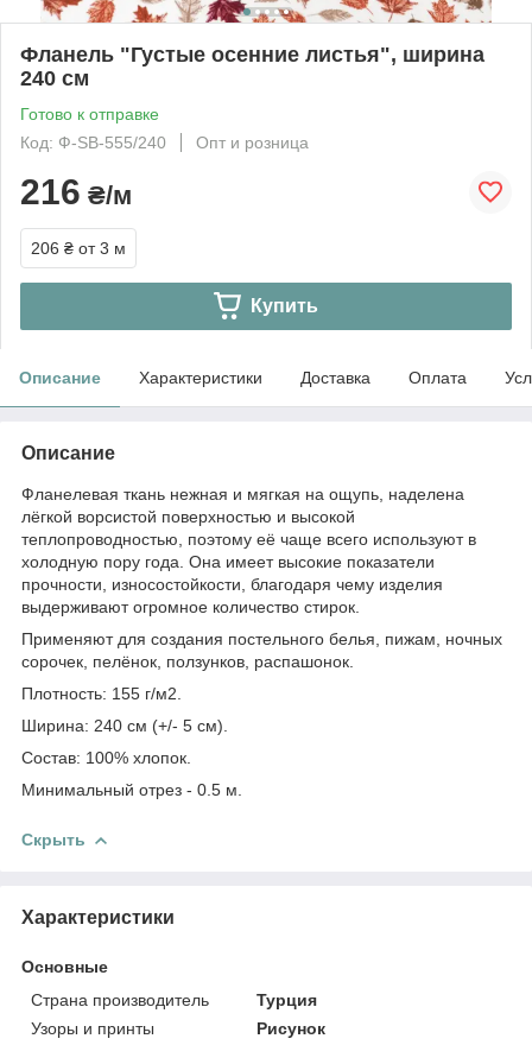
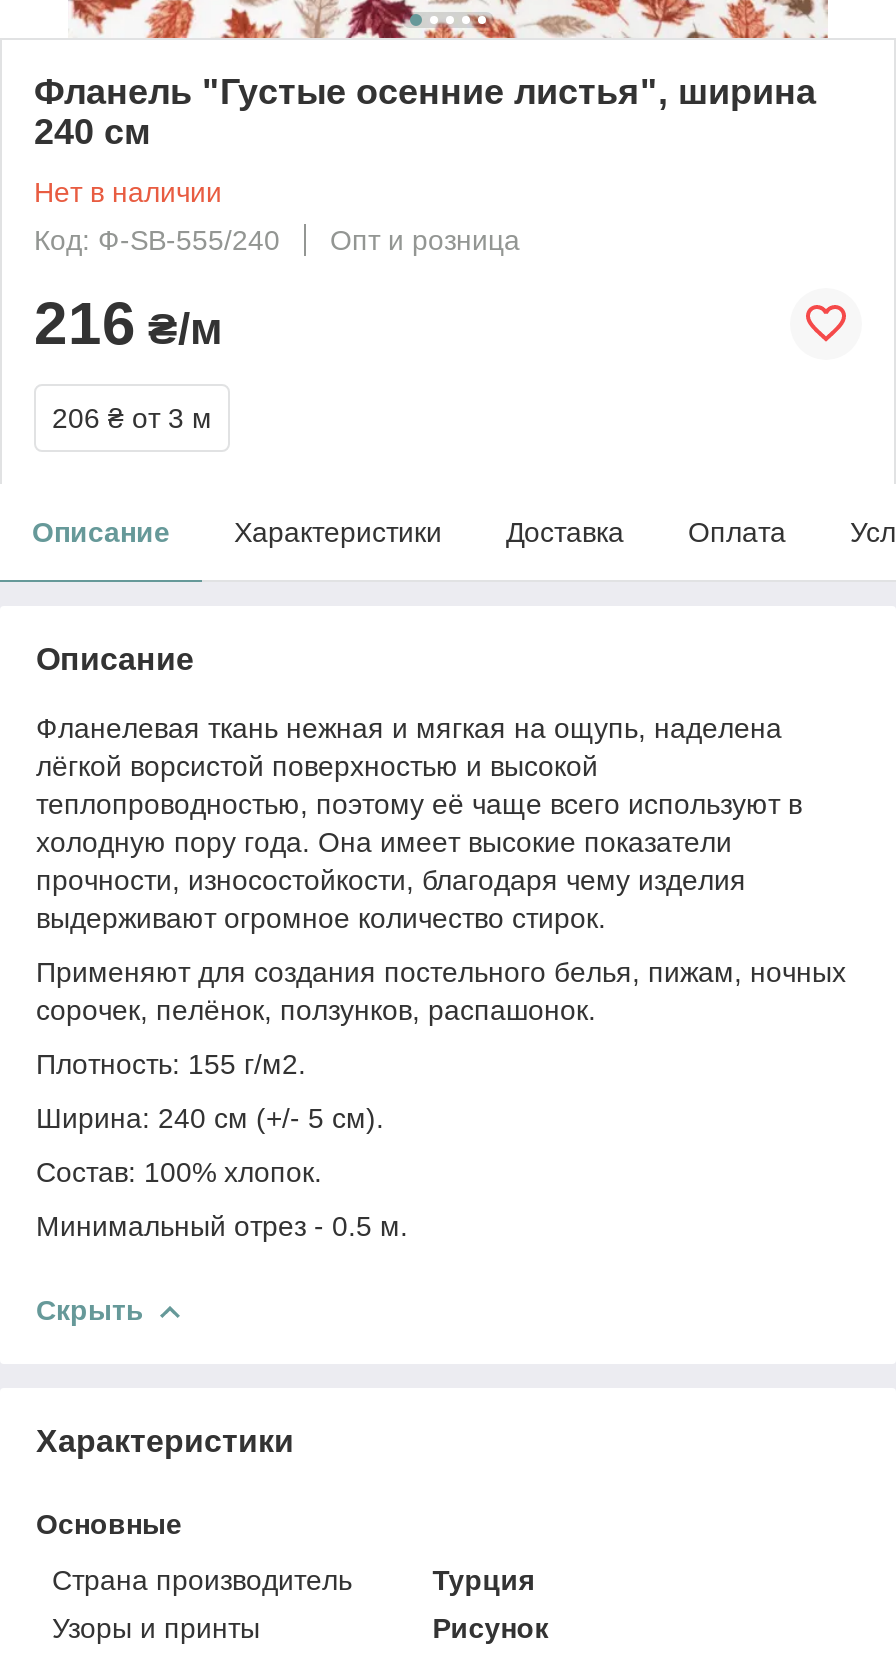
- Готово к отправке
+ Нет в наличии

- Купить
